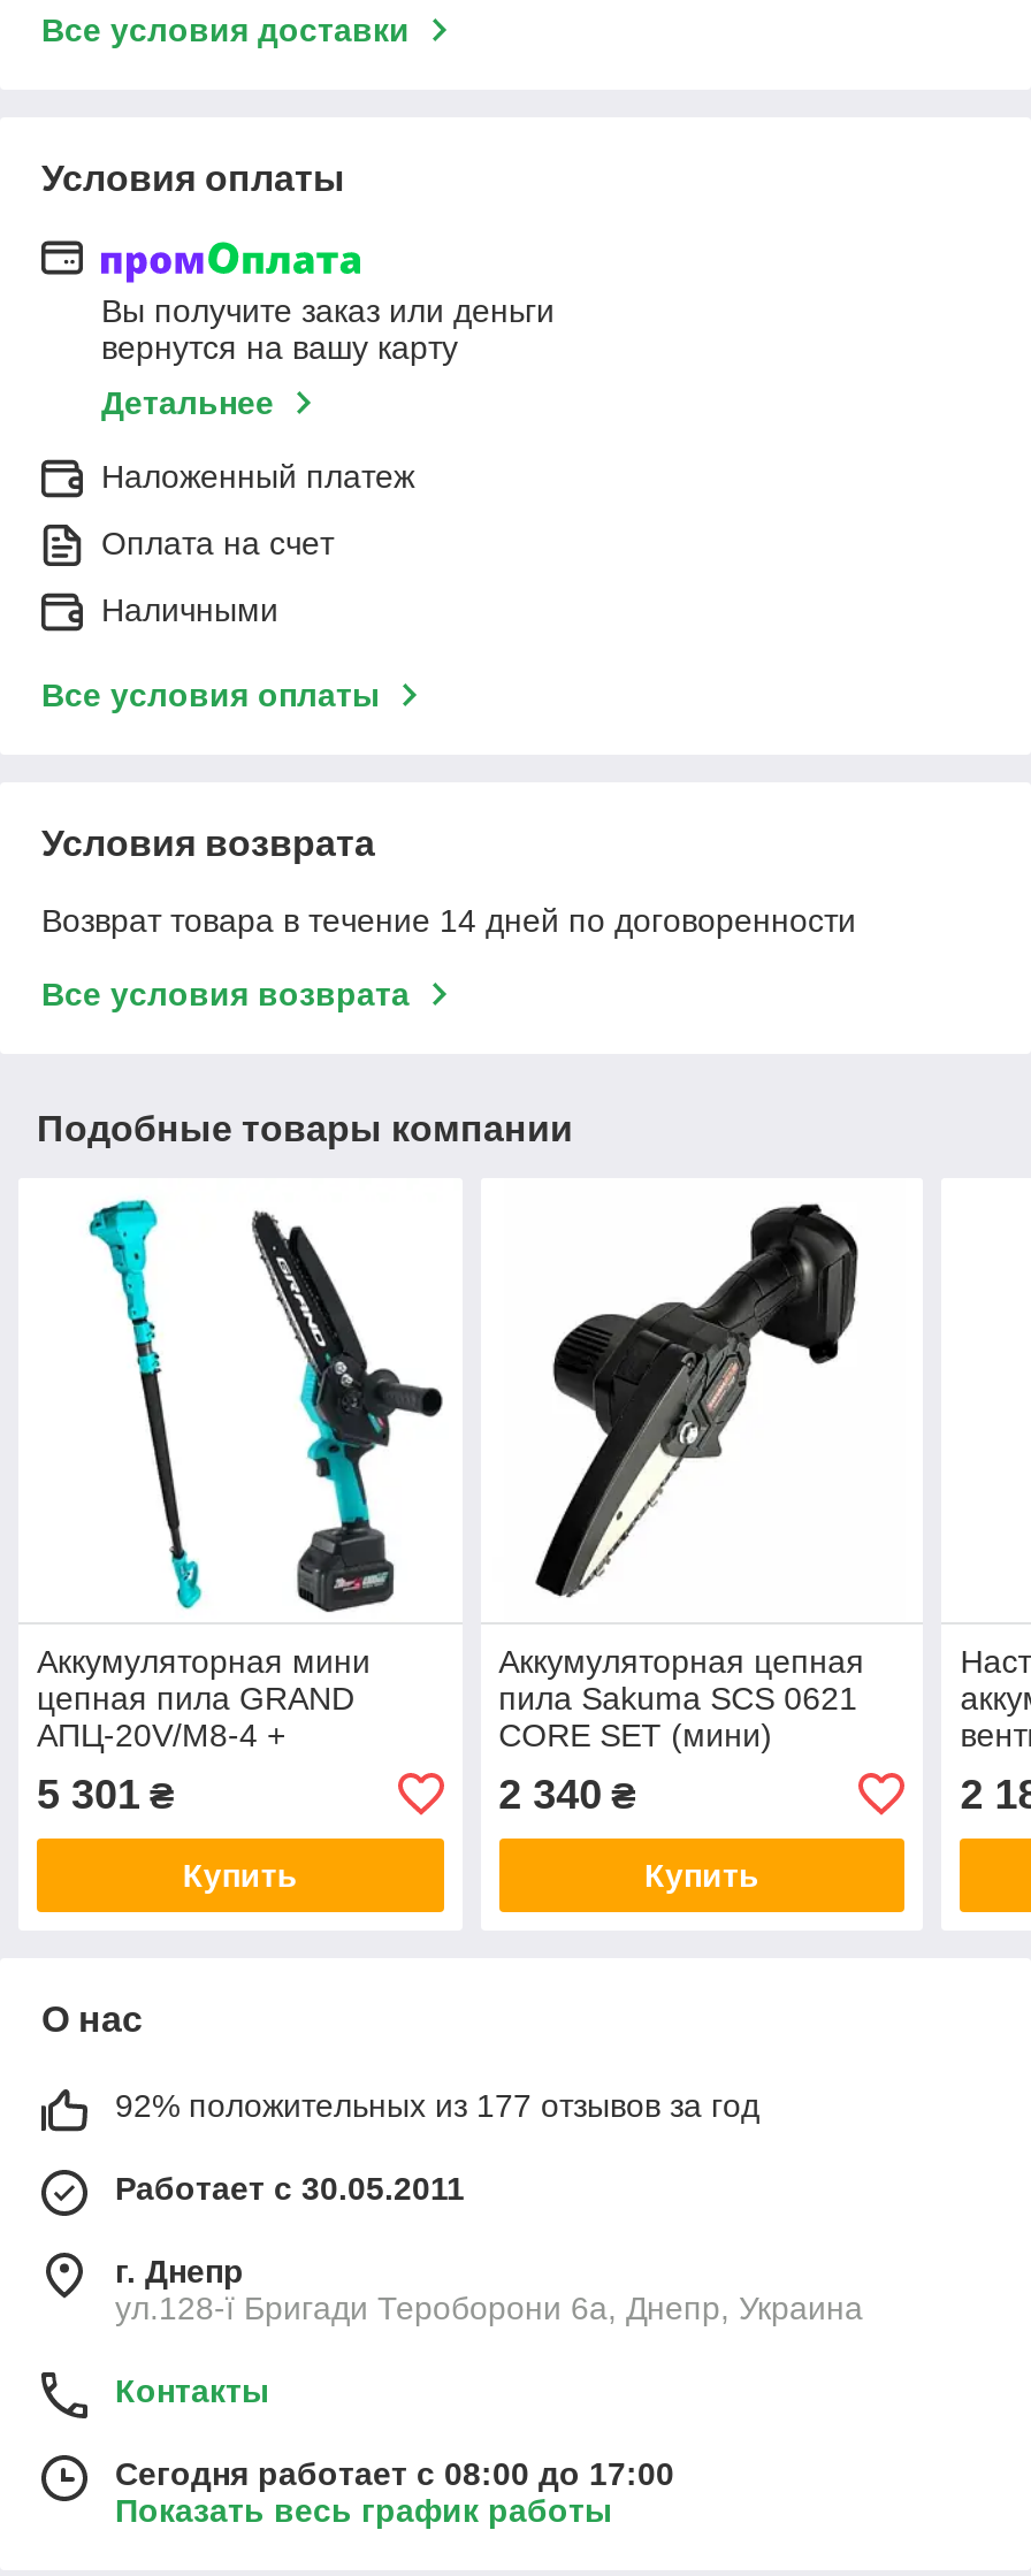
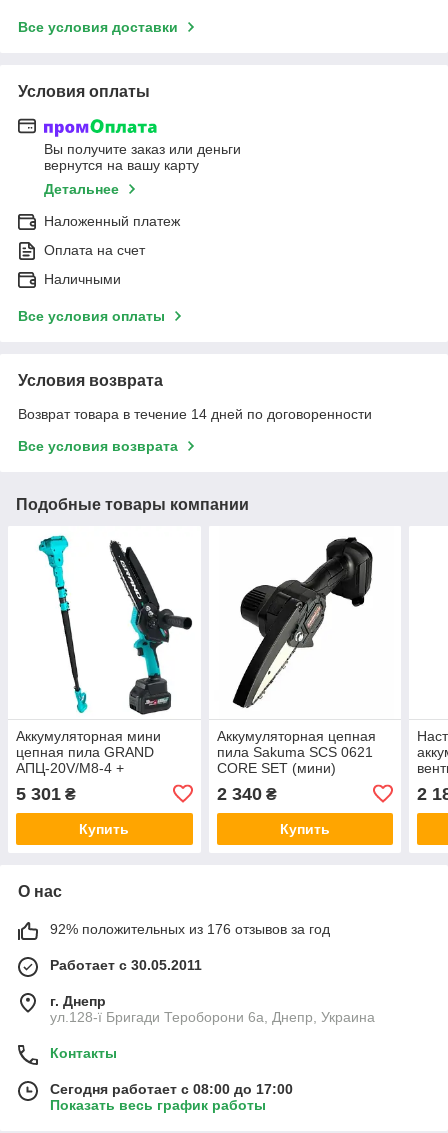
- 92% положительных из 177 отзывов за год
+ 92% положительных из 176 отзывов за год
